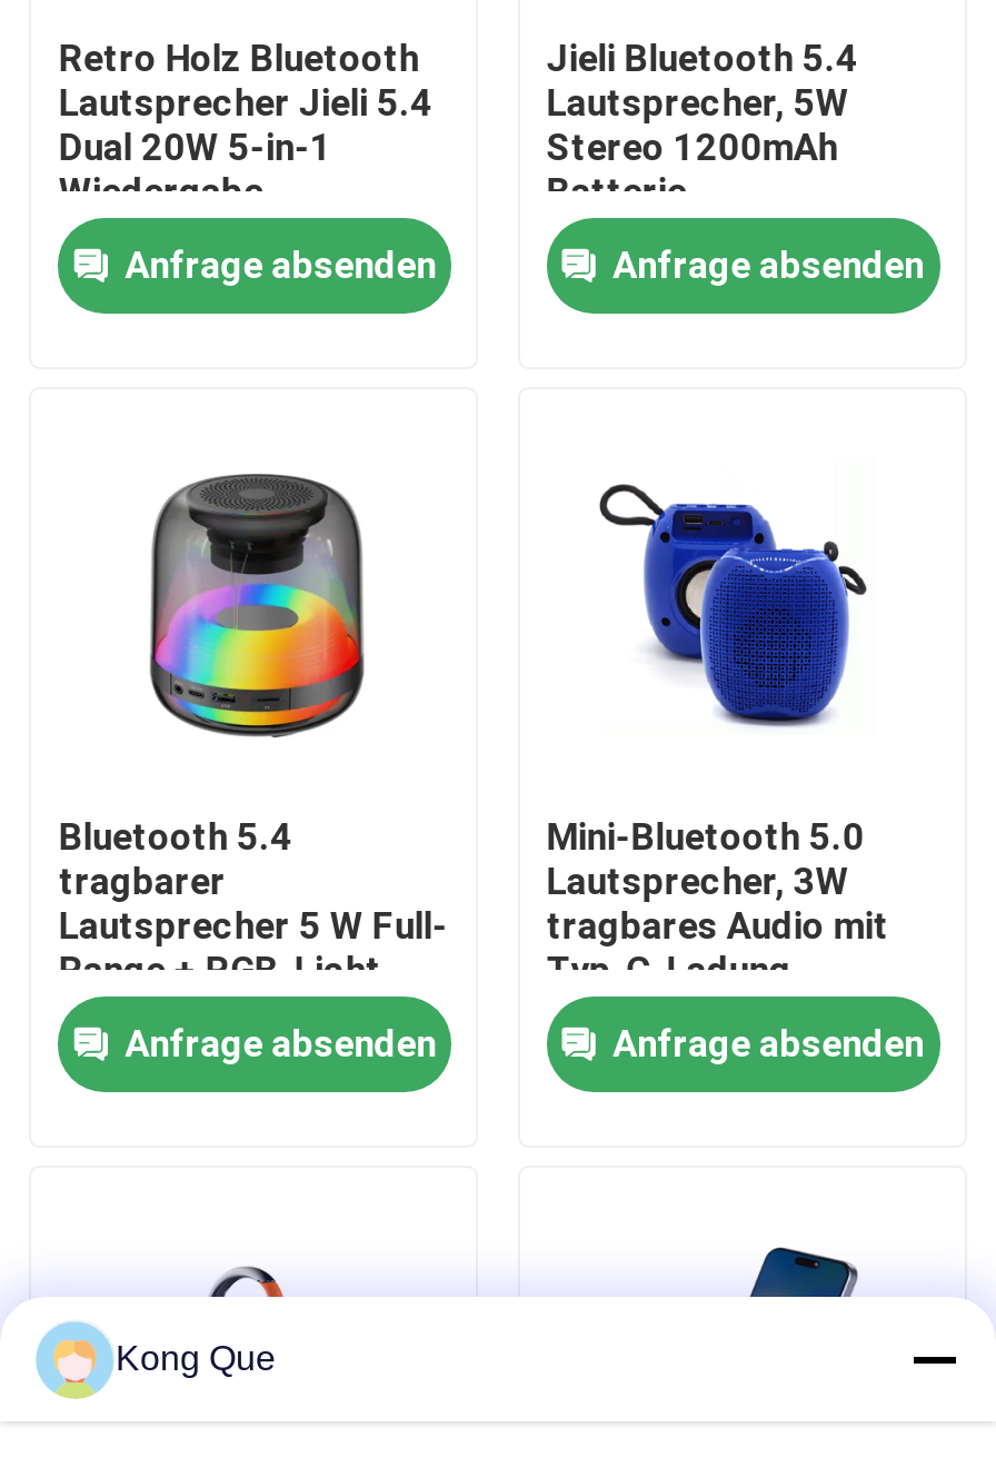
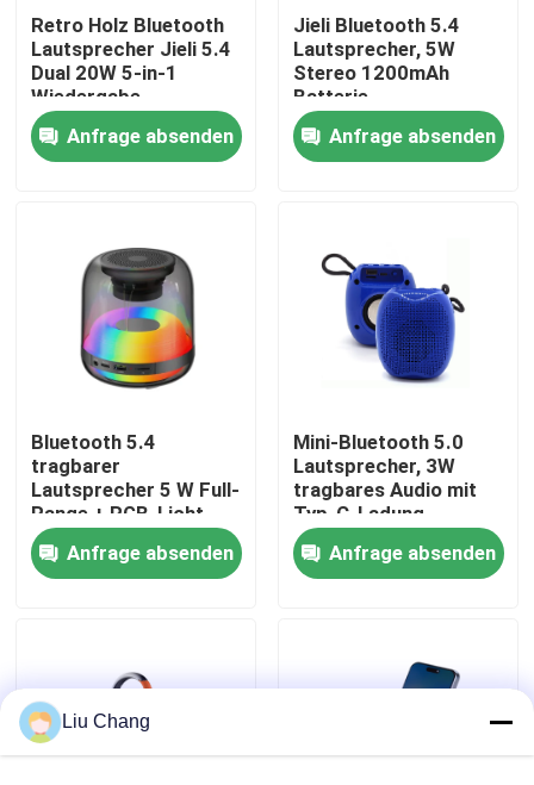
- Kong Que
+ Liu Chang
